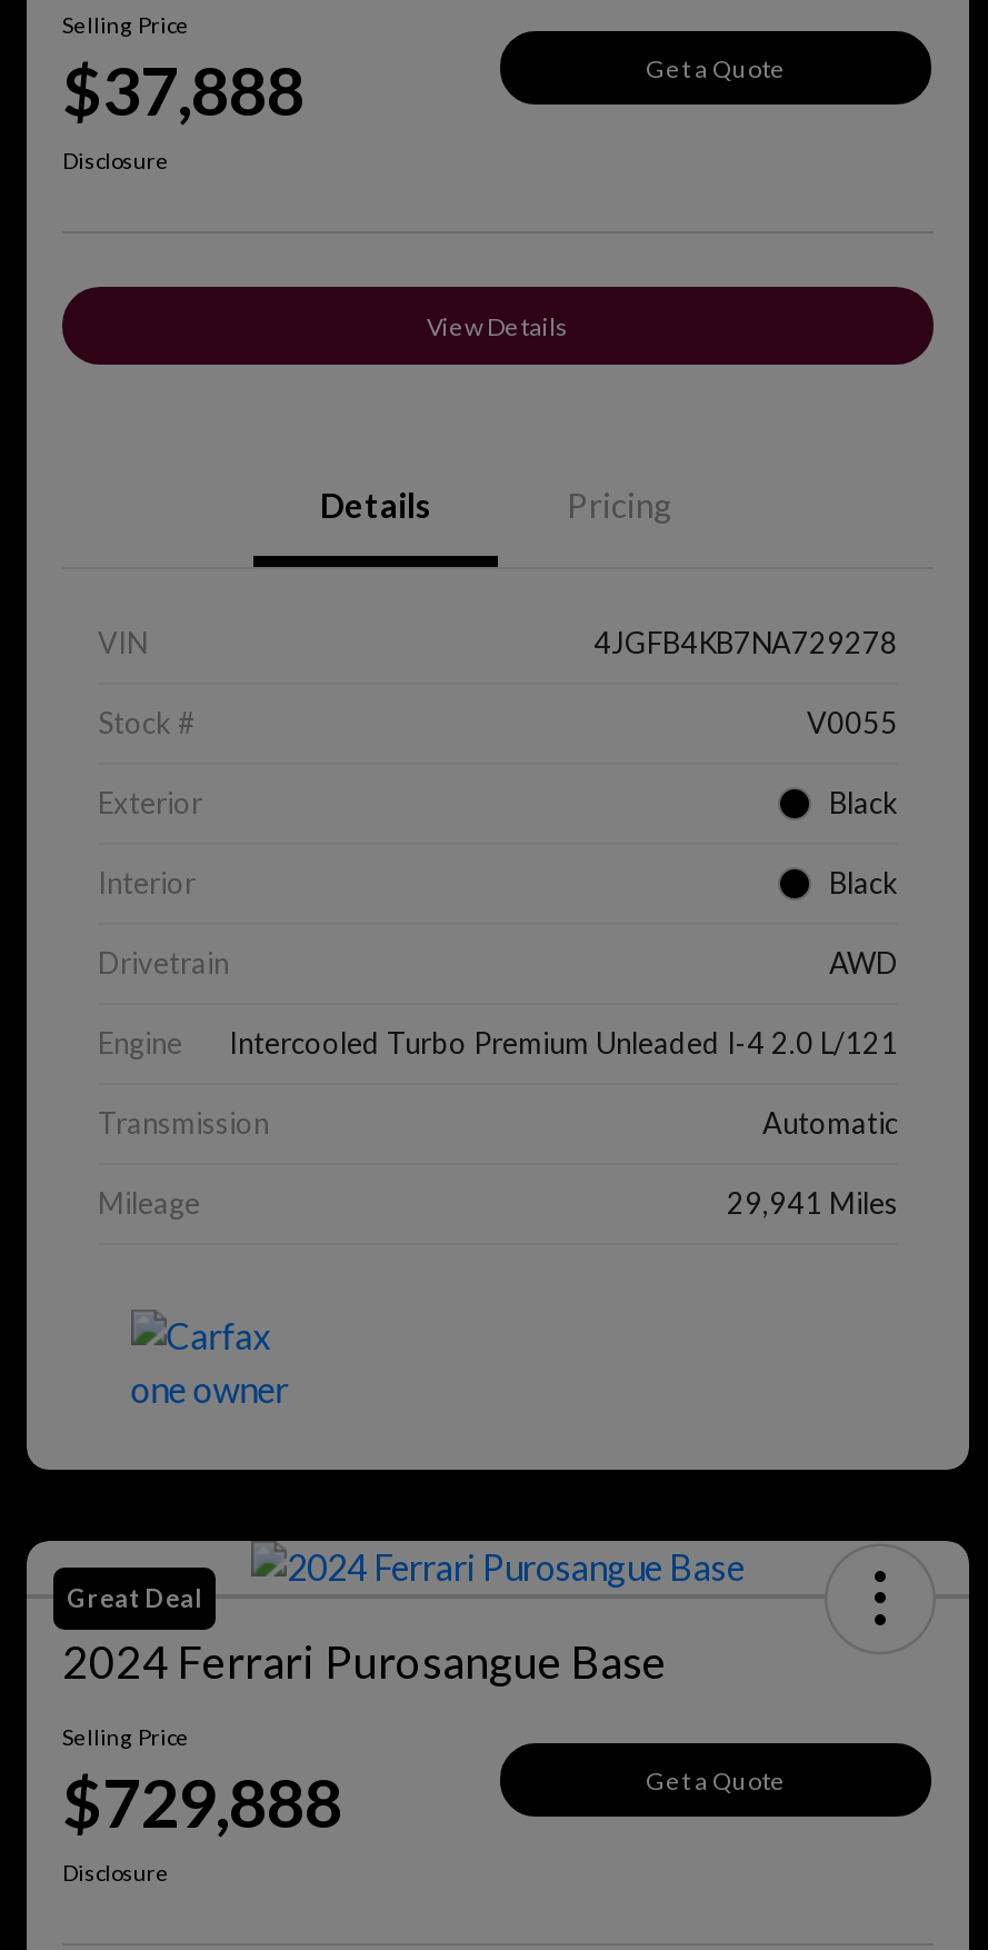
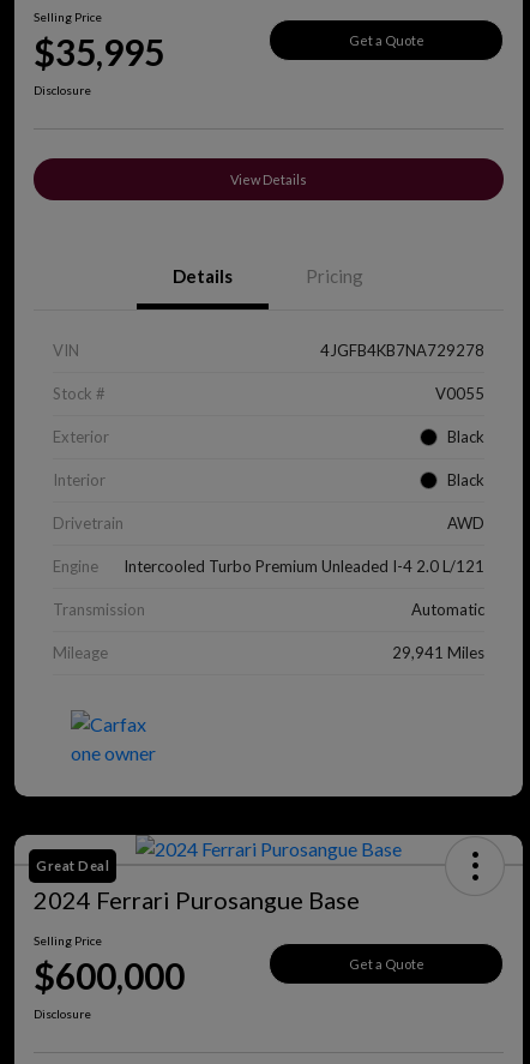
- $37,888
+ $35,995

- $729,888
+ $600,000
